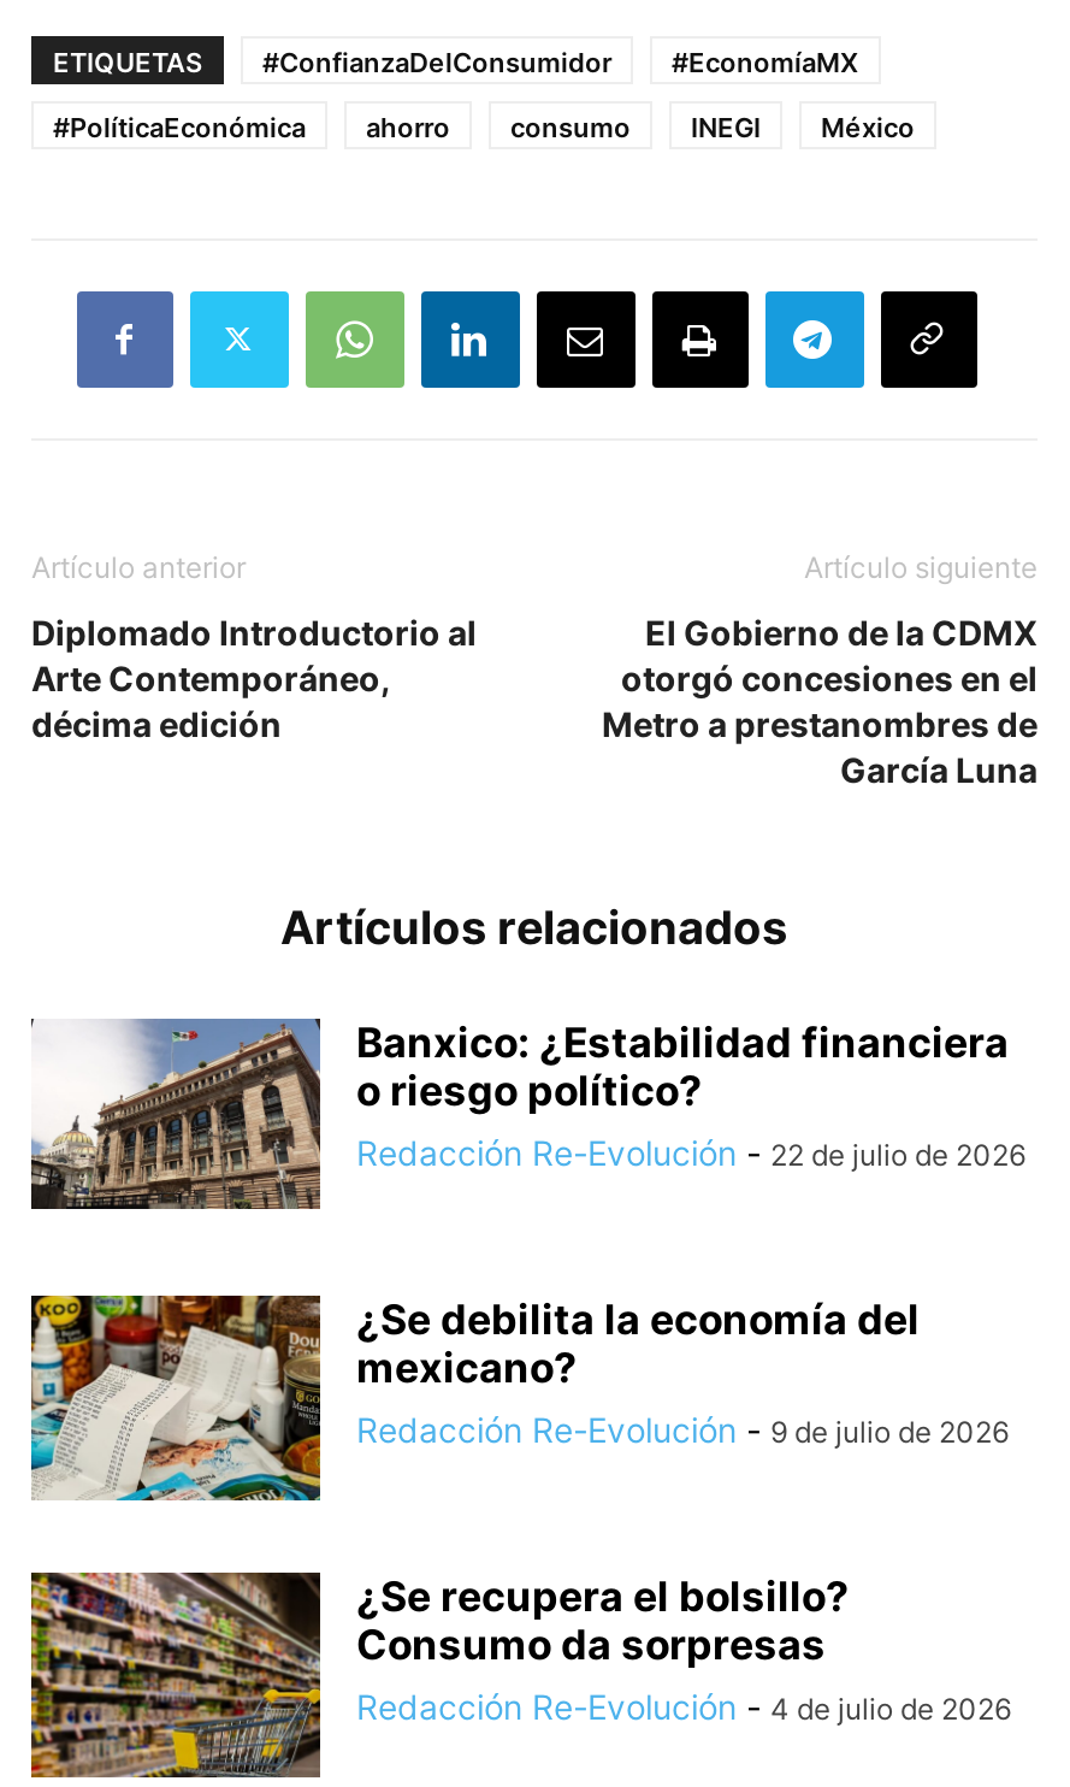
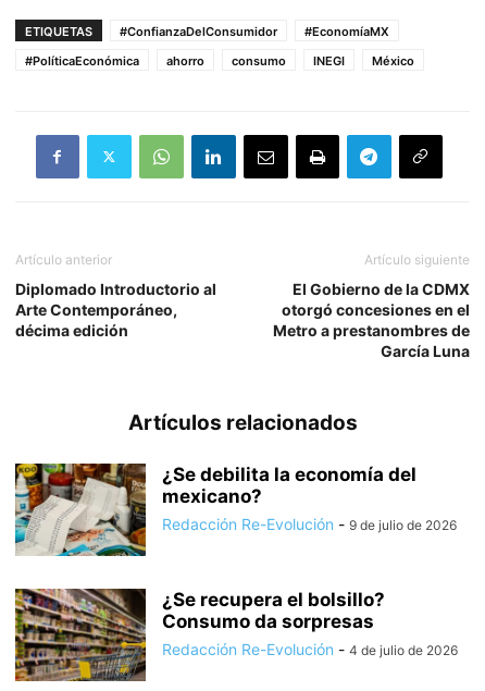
- [image]
- Banxico: ¿Estabilidad financiera
- o riesgo político?
- Redacción Re-Evolución - 22 de julio de 2026
